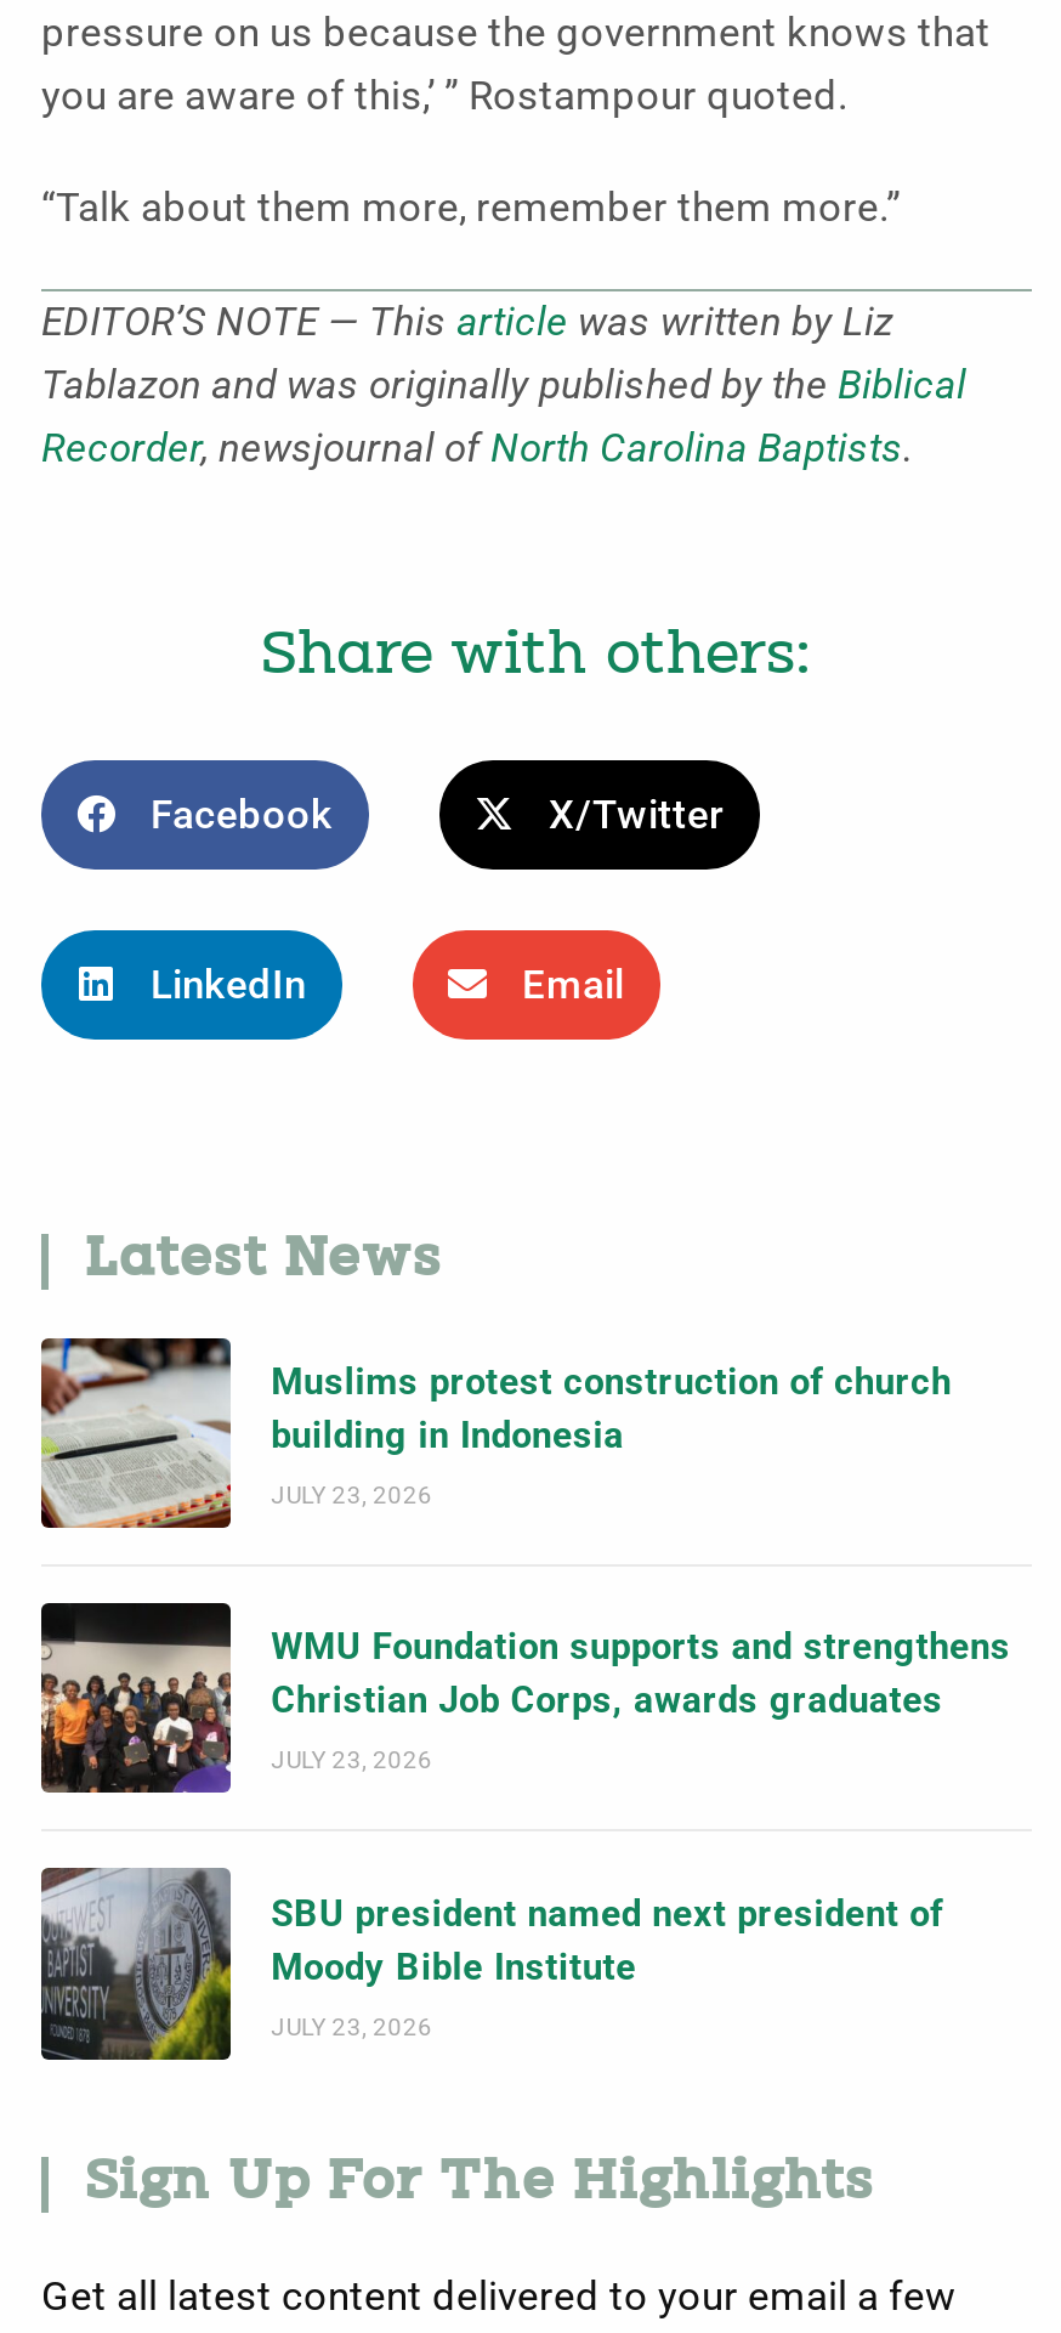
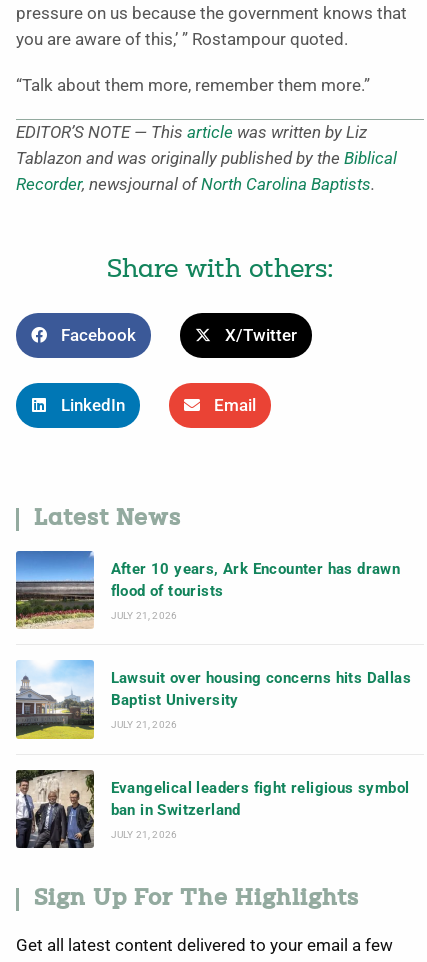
- [image]
- Muslims protest construction of church
- building in Indonesia
+ [image]
+ After 10 years, Ark Encounter has drawn
+ flood of tourists

- JULY 23, 2026
+ JULY 21, 2026

- [image]
- WMU Foundation supports and strengthens
- Christian Job Corps, awards graduates
+ [image]
+ Lawsuit over housing concerns hits Dallas
+ Baptist University

- JULY 23, 2026
+ JULY 21, 2026

- [image]
- SBU president named next president of
- Moody Bible Institute
+ [image]
+ Evangelical leaders fight religious symbol
+ ban in Switzerland

- JULY 23, 2026
+ JULY 21, 2026
